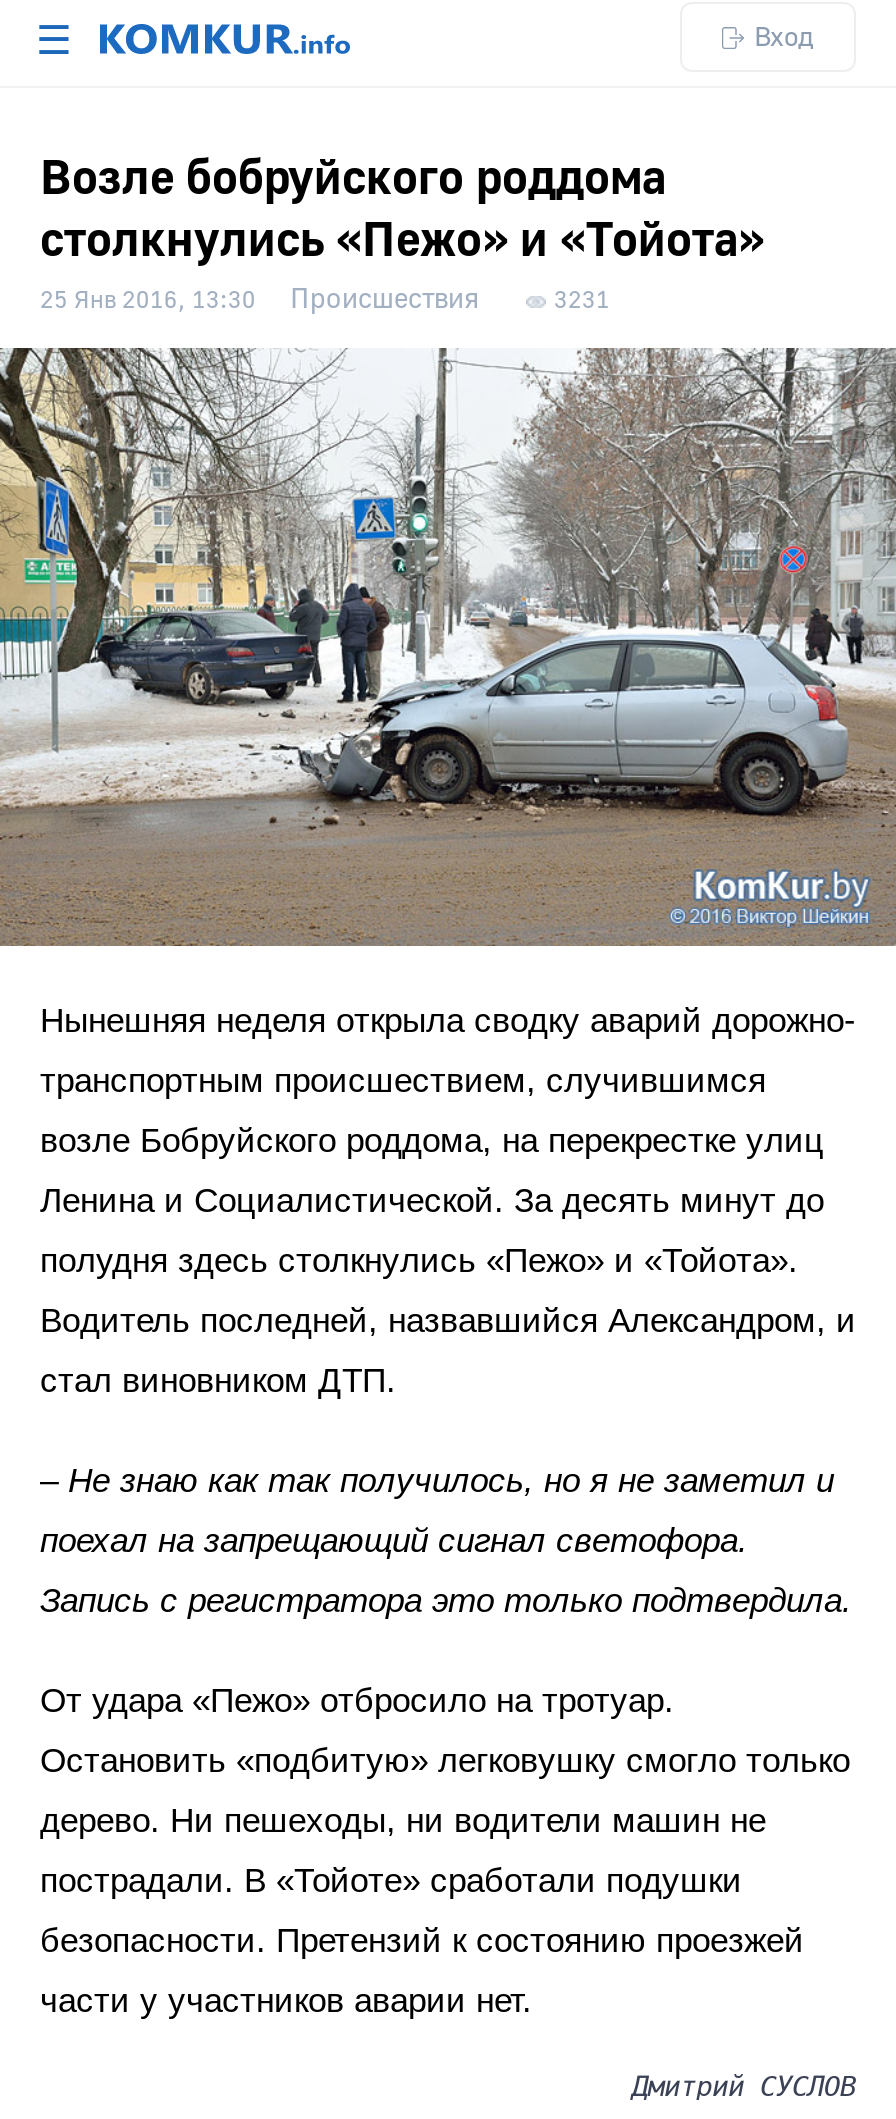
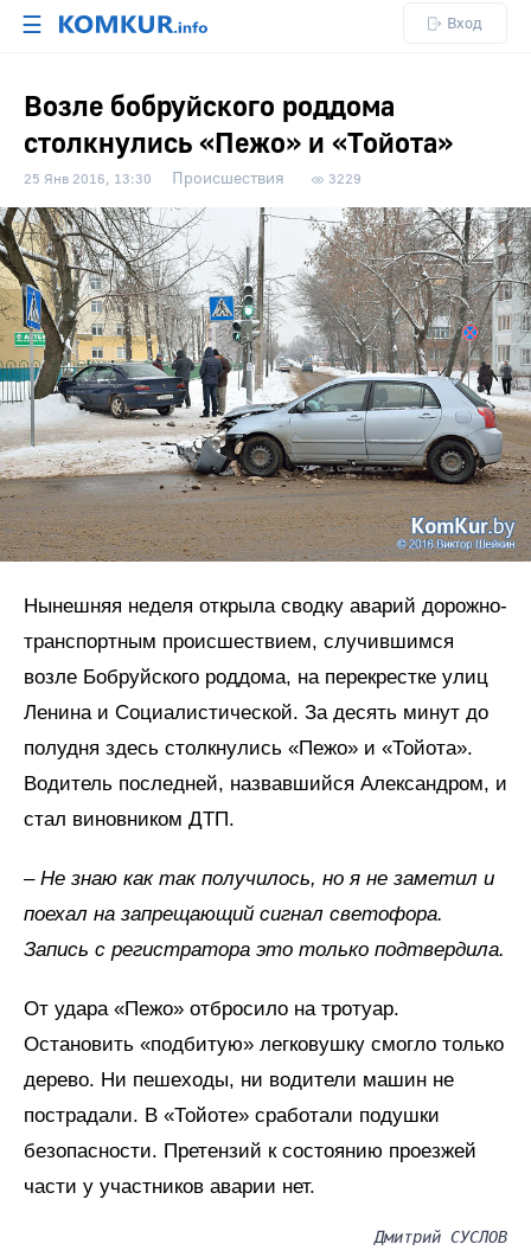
- 3231
+ 3229
